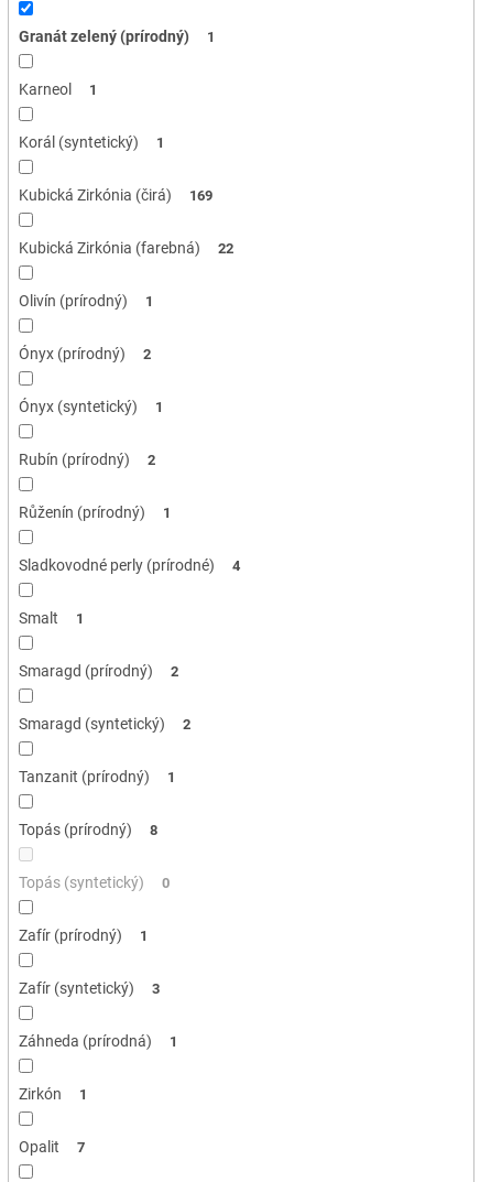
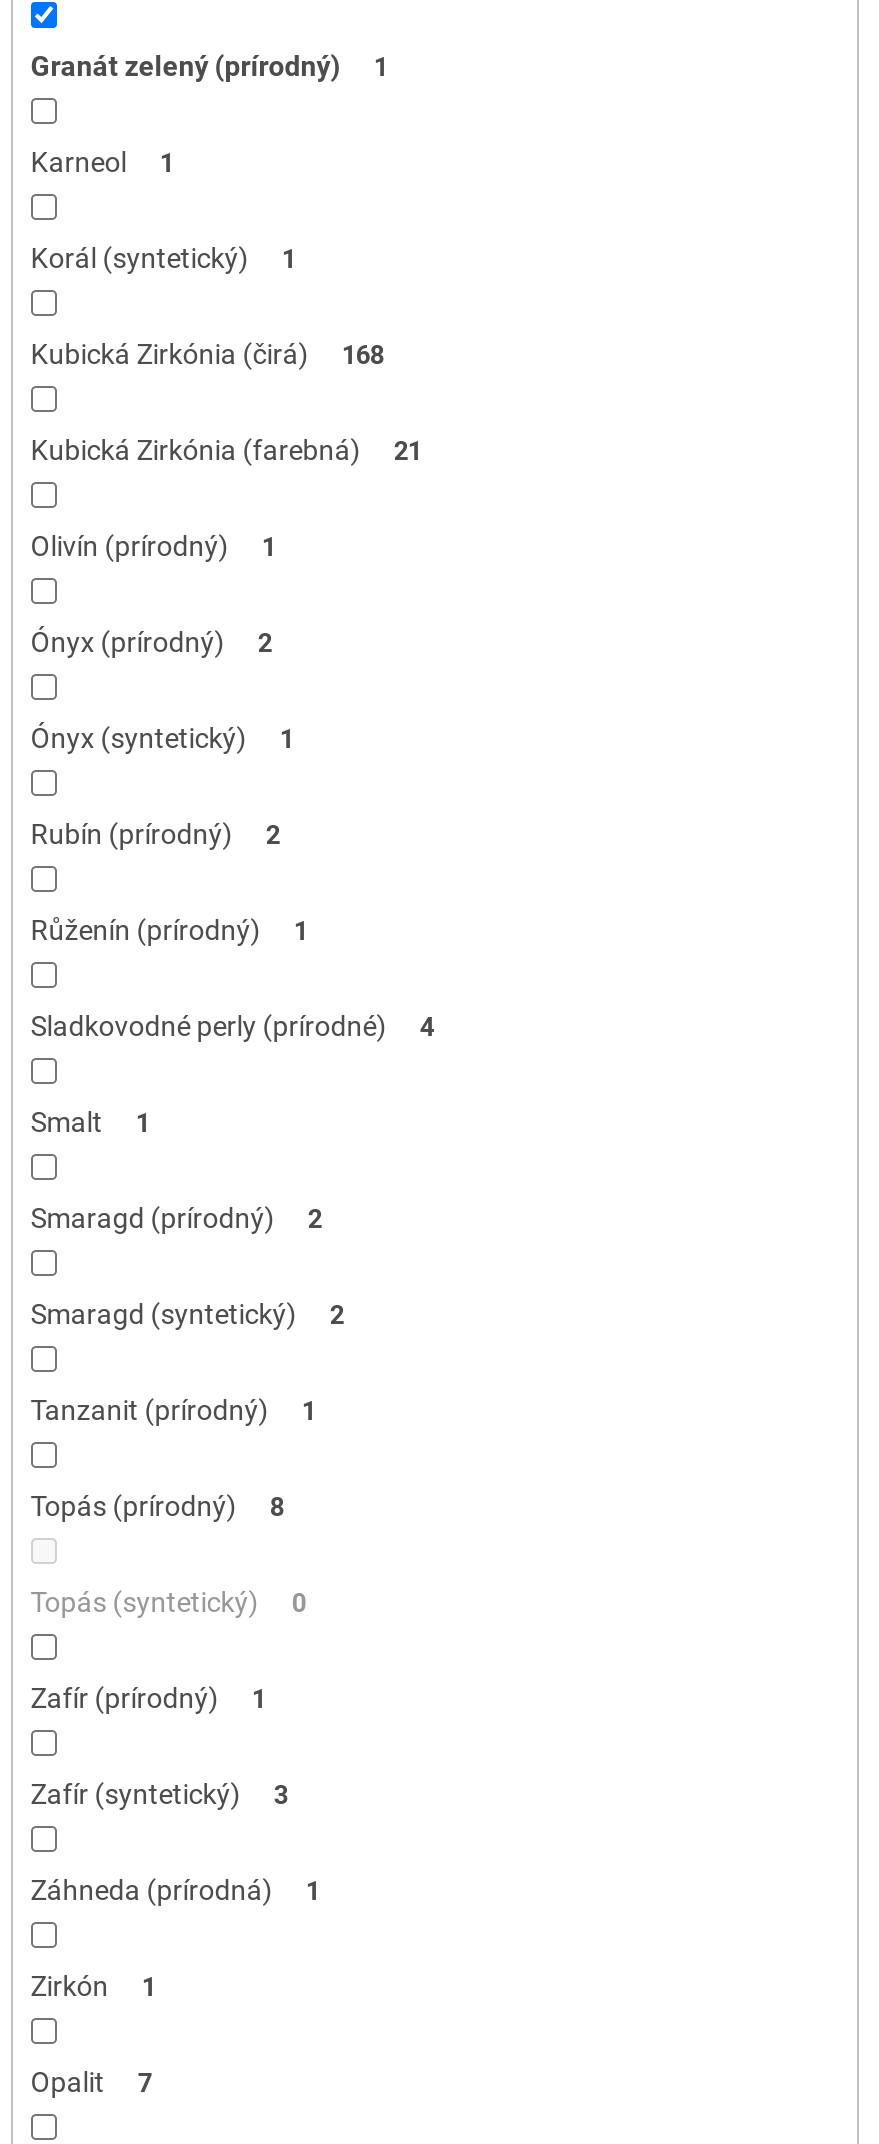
- Kubická Zirkónia (čirá) 169
+ Kubická Zirkónia (čirá) 168

- Kubická Zirkónia (farebná) 22
+ Kubická Zirkónia (farebná) 21
